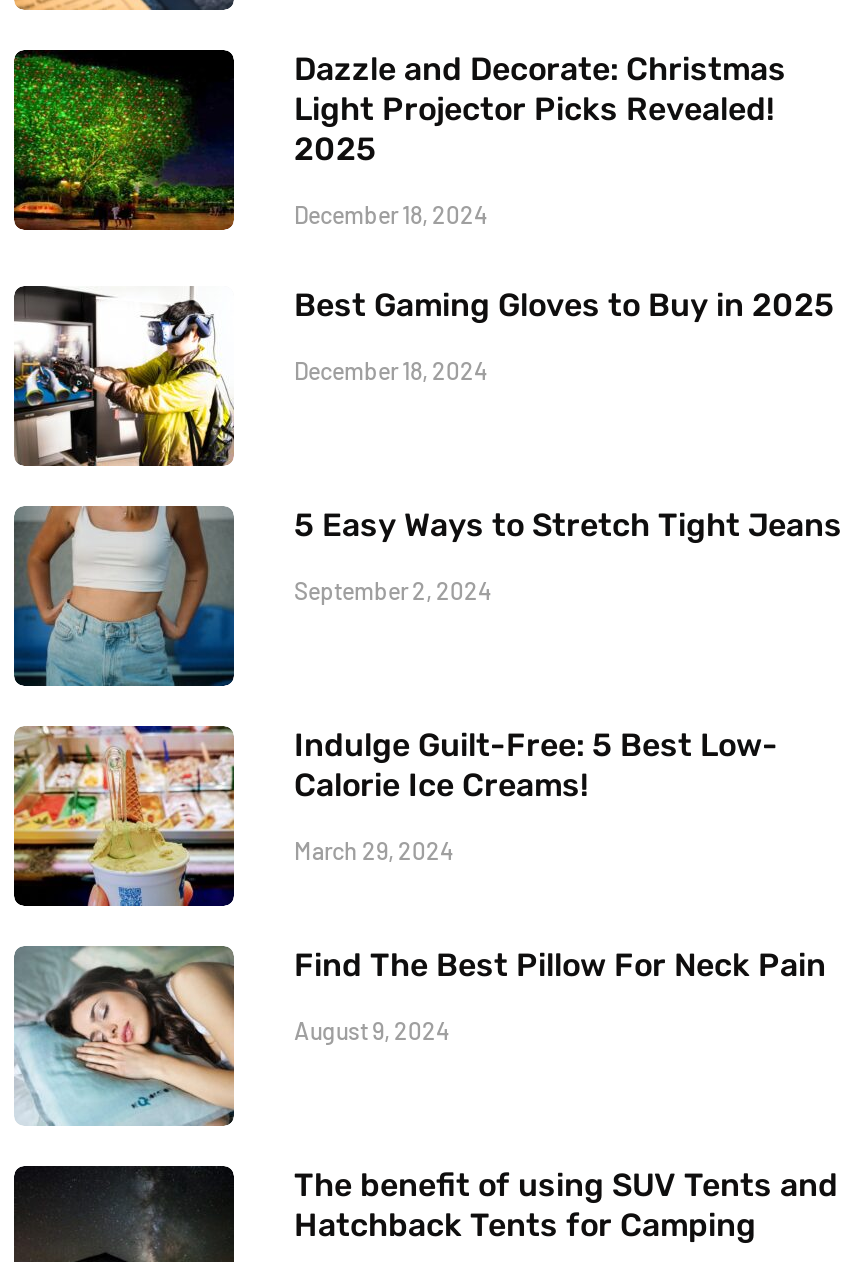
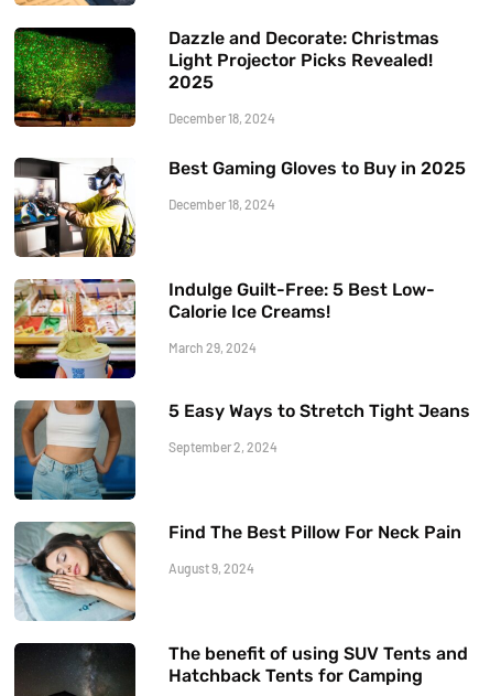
moved down: [image] | 5 Easy Ways to Stretch Tight Jeans | September 2, 2024

moved up: [image] | Indulge Guilt-Free: 5 Best Low- | Calorie Ice Creams! | March 29, 2024
